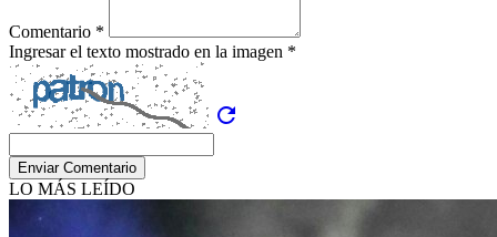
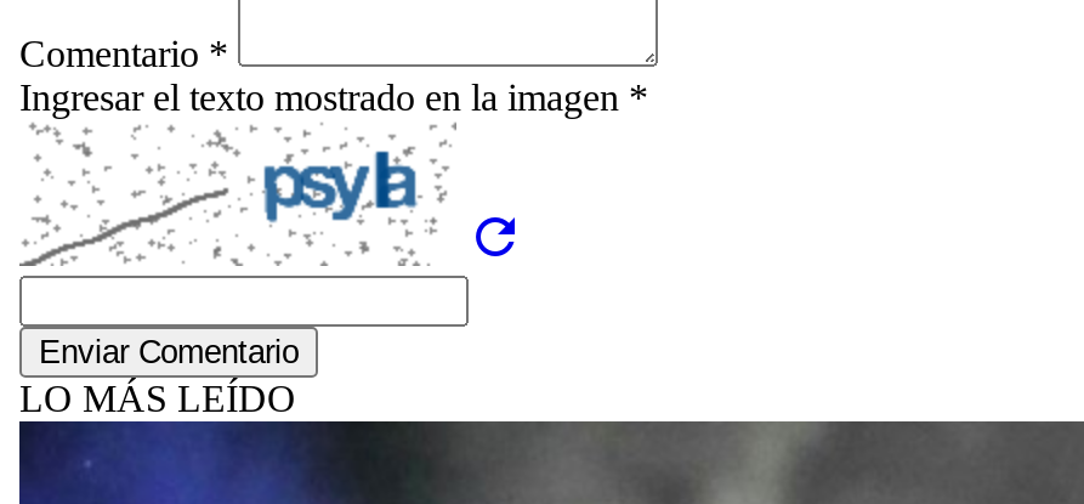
- [image]
+ [image]
